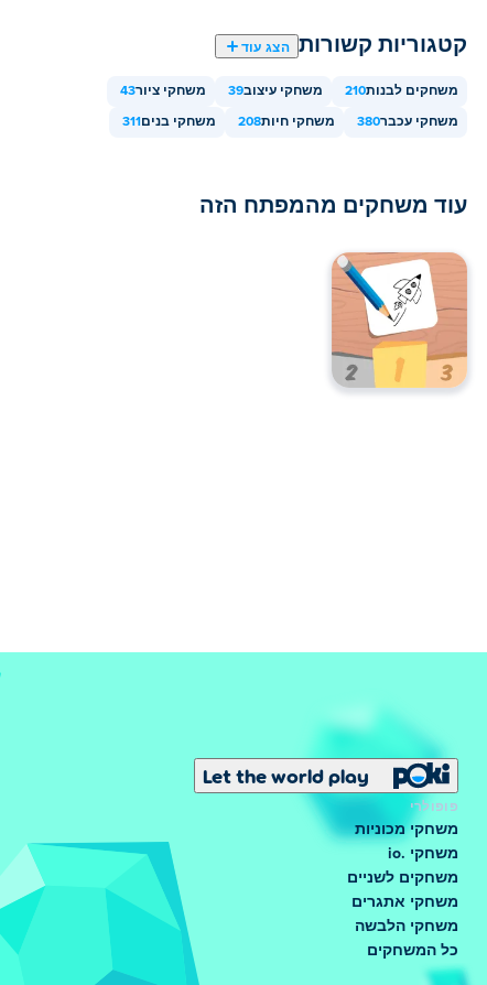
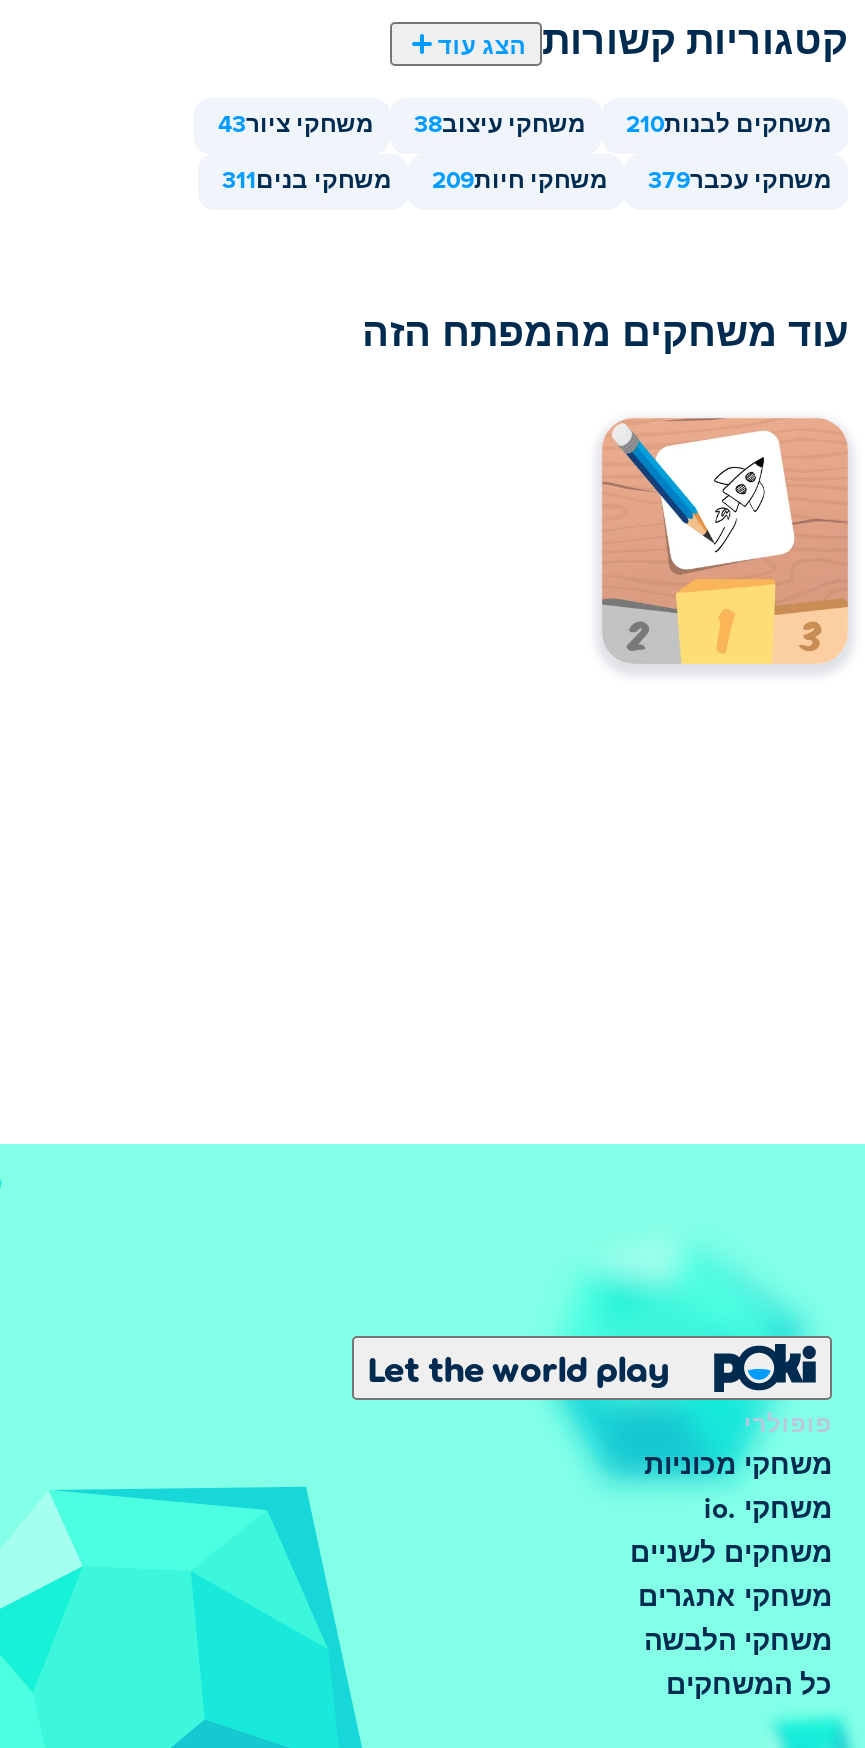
- משחקי עיצוב39
+ משחקי עיצוב38

- משחקי חיות208
+ משחקי חיות209

- משחקי עכבר380
+ משחקי עכבר379
